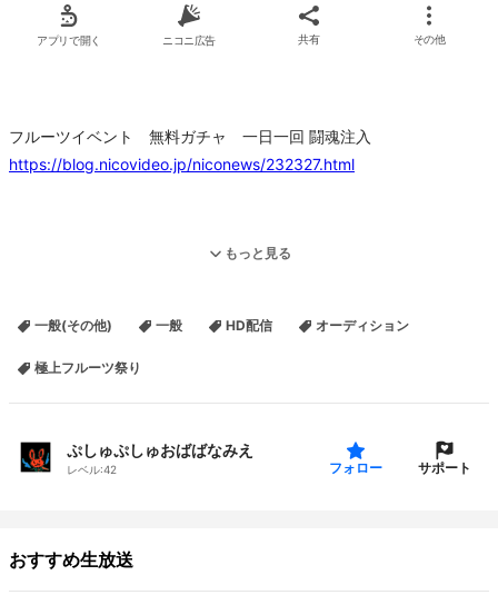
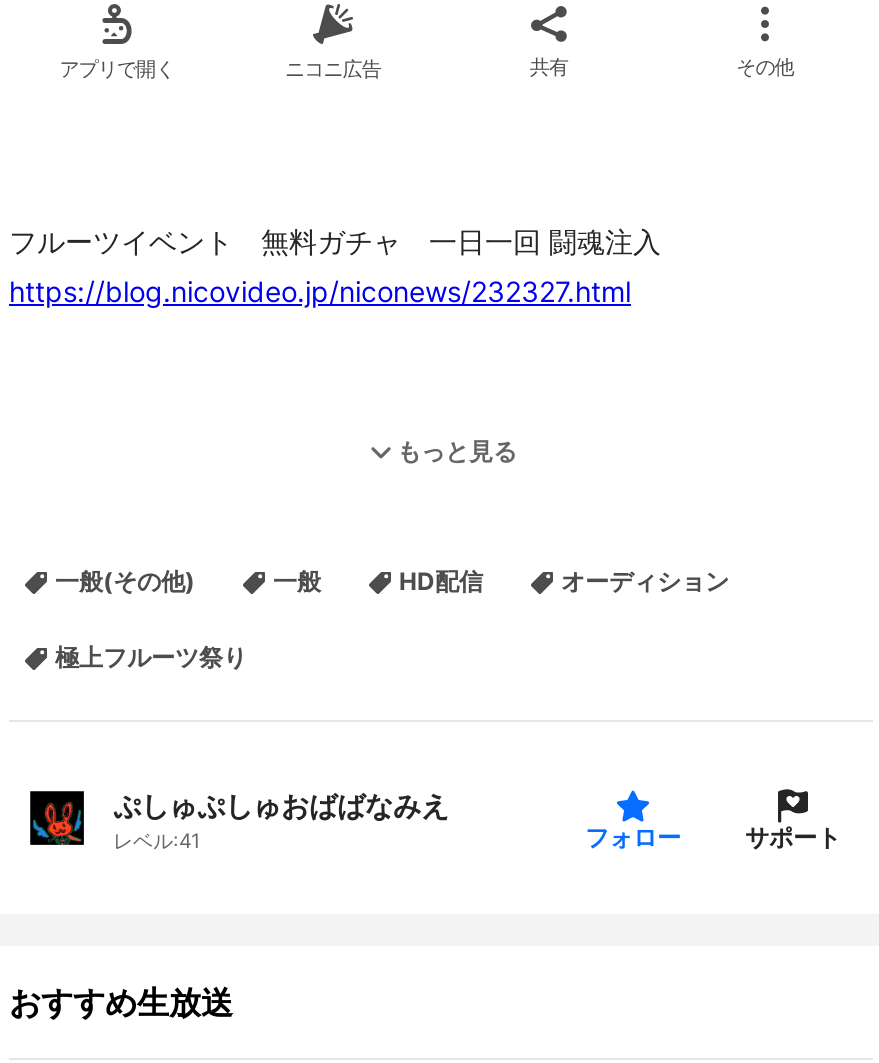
- レベル:42
+ レベル:41
